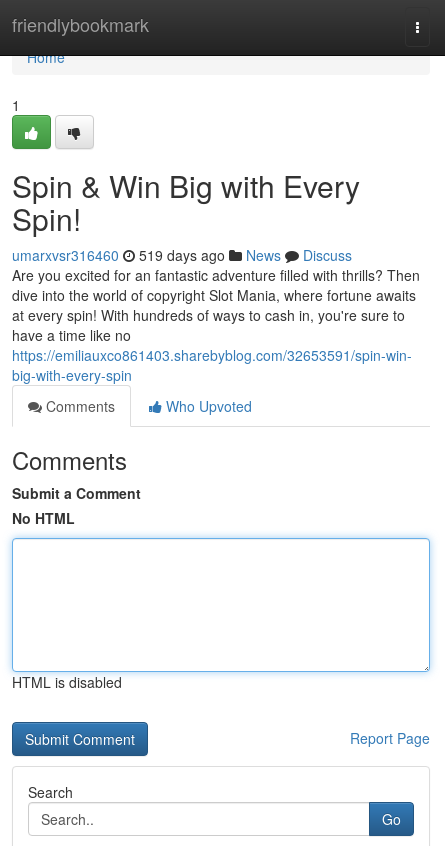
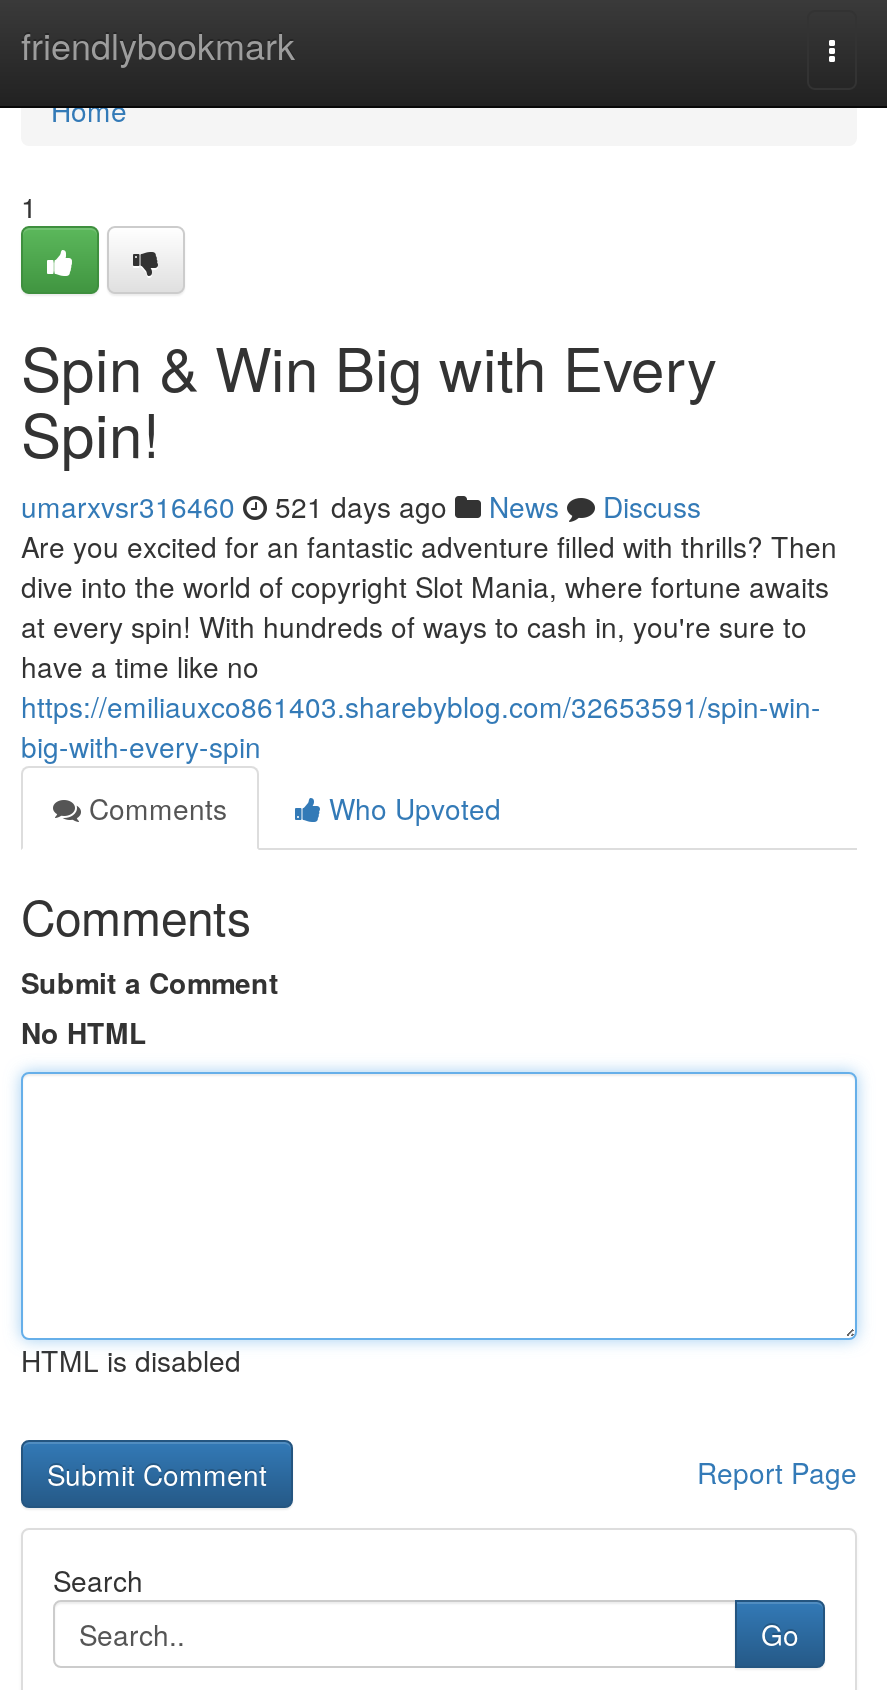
- umarxvsr316460 519 days ago News Discuss
+ umarxvsr316460 521 days ago News Discuss
